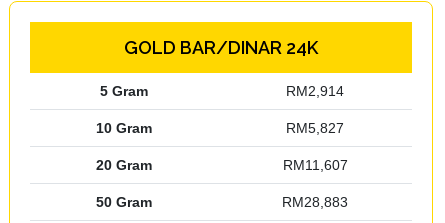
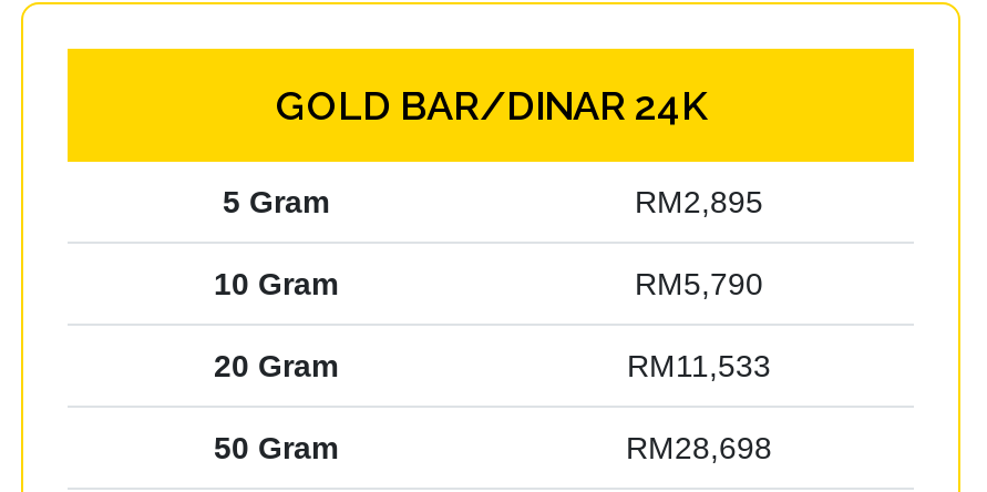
- RM2,914
+ RM2,895

- RM5,827
+ RM5,790

- RM11,607
+ RM11,533

- RM28,883
+ RM28,698
